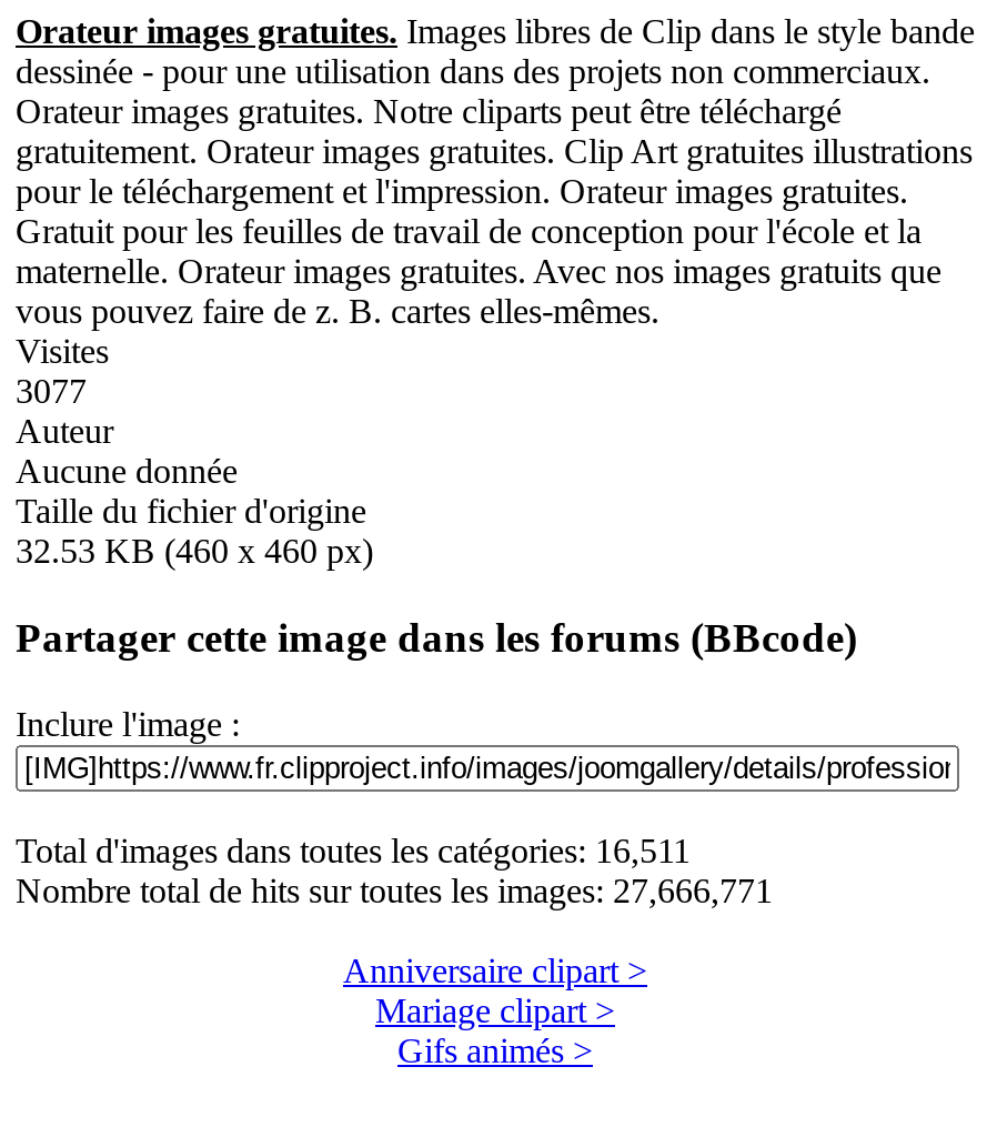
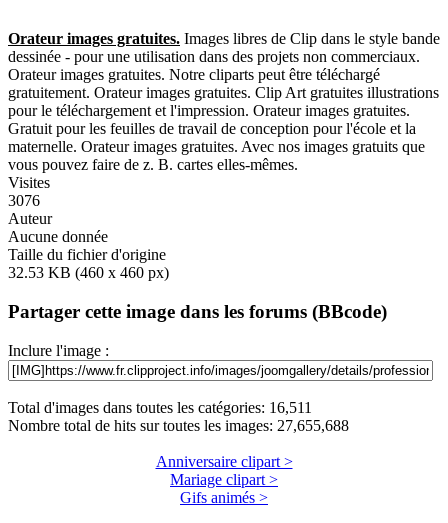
- 3077
+ 3076

- Nombre total de hits sur toutes les images: 27,666,771
+ Nombre total de hits sur toutes les images: 27,655,688
